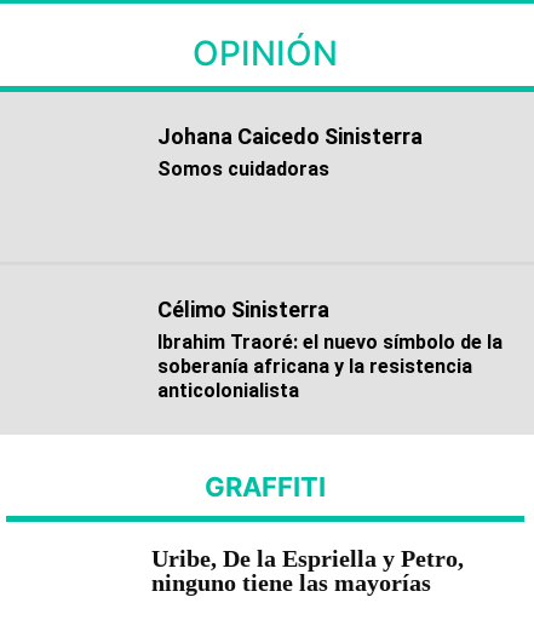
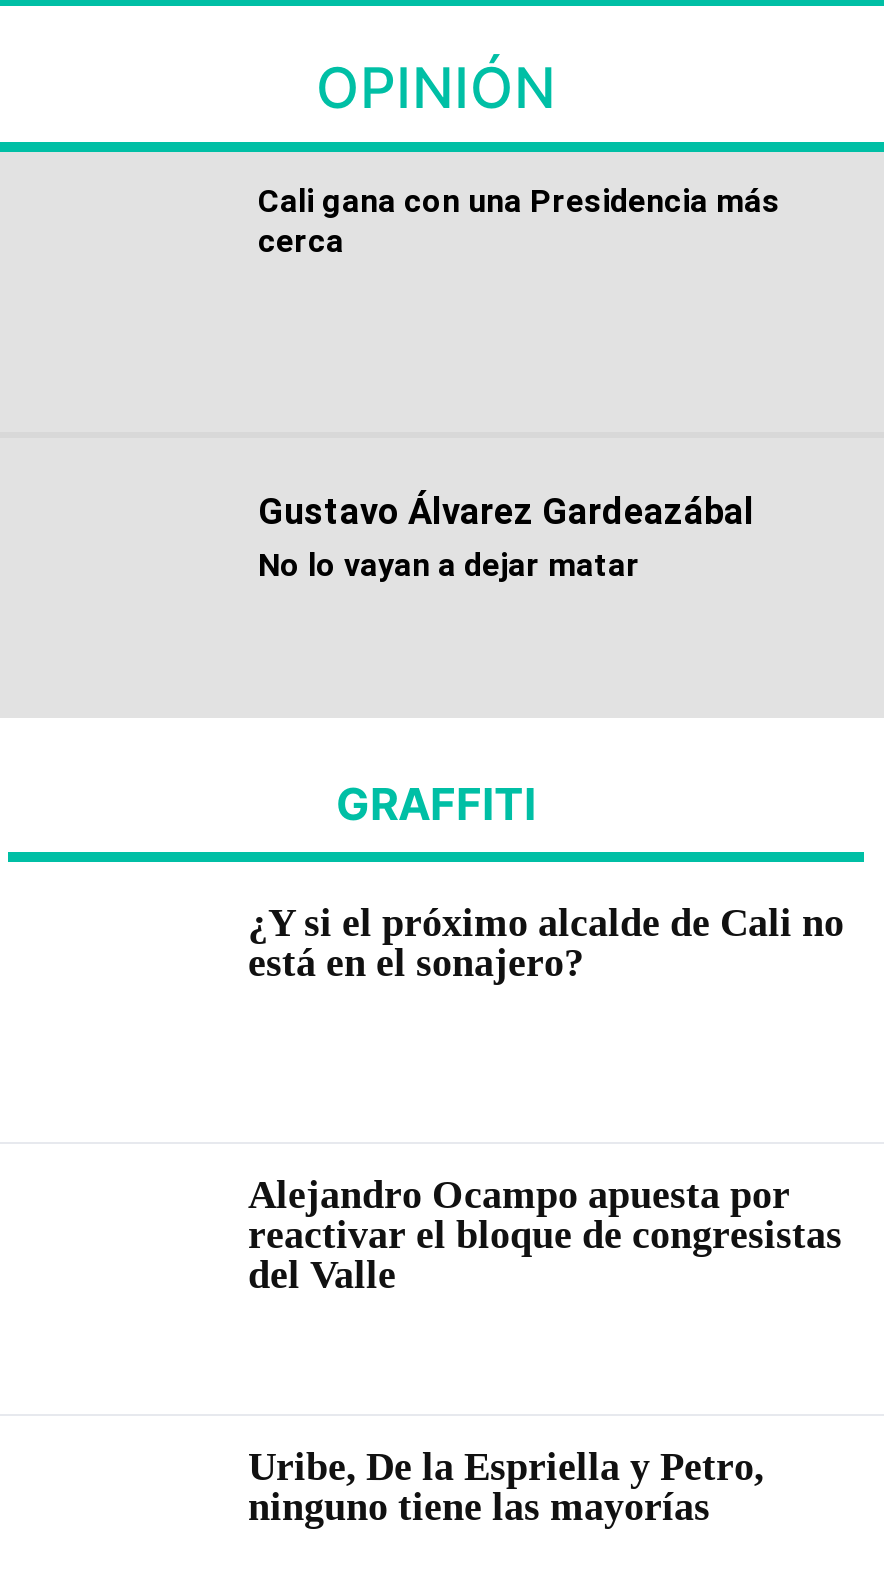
- Johana Caicedo Sinisterra
- Somos cuidadoras
+ Cali gana con una Presidencia más
+ cerca

- Célimo Sinisterra
- Ibrahim Traoré: el nuevo símbolo de la
- soberanía africana y la resistencia
- anticolonialista
+ Gustavo Álvarez Gardeazábal
+ No lo vayan a dejar matar

+ ¿Y si el próximo alcalde de Cali no
+ está en el sonajero?

+ Alejandro Ocampo apuesta por
+ reactivar el bloque de congresistas
+ del Valle
